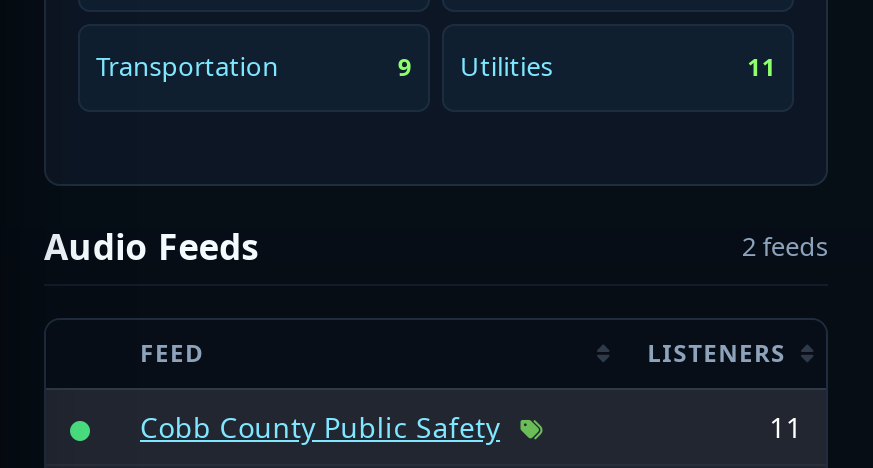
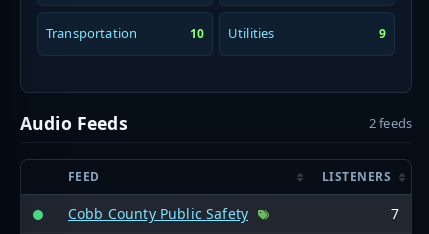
- 9 Utilities
+ 10 Utilities

- 11
+ 9

- 11
+ 7
